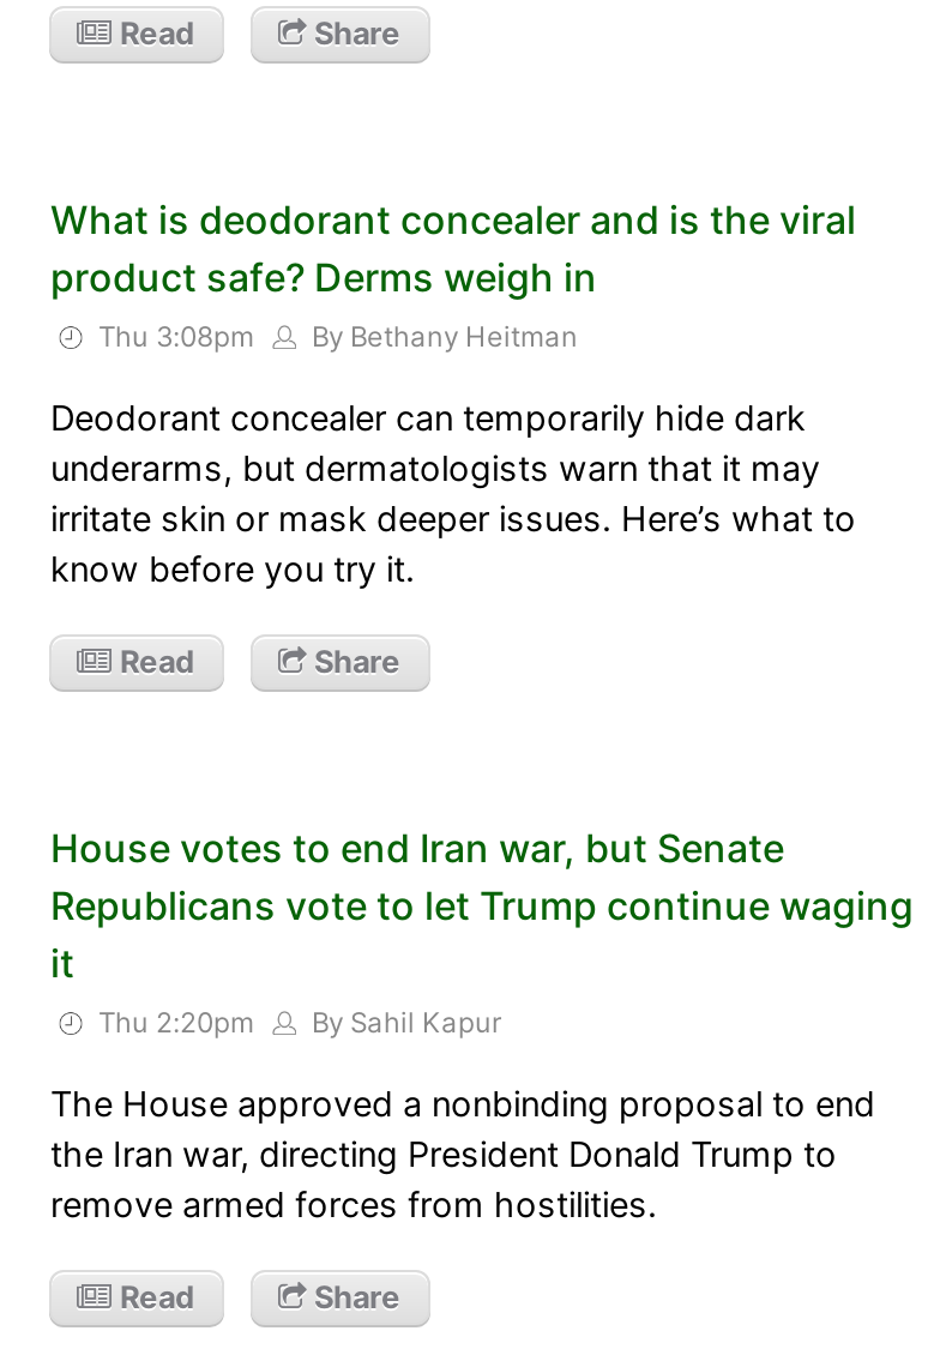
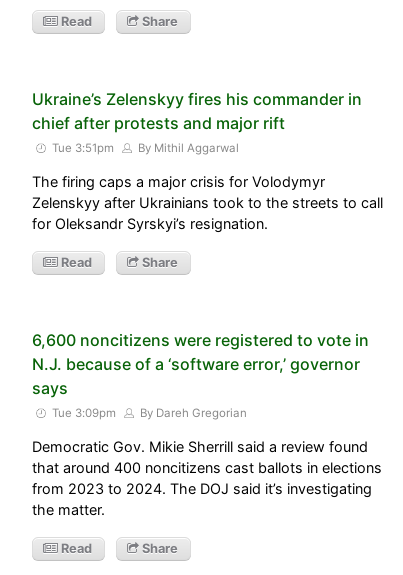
- What is deodorant concealer and is the viral
- product safe? Derms weigh in
- Thu 3:08pm
- By Bethany Heitman
+ Ukraine’s Zelenskyy fires his commander in
+ chief after protests and major rift
+ Tue 3:51pm
+ By Mithil Aggarwal

- Deodorant concealer can temporarily hide dark
- underarms, but dermatologists warn that it may
- irritate skin or mask deeper issues. Here’s what to
- know before you try it.
+ The firing caps a major crisis for Volodymyr
+ Zelenskyy after Ukrainians took to the streets to call
+ for Oleksandr Syrskyi’s resignation.

moved up: Read | Share

- House votes to end Iran war, but Senate
- Republicans vote to let Trump continue waging
- it
- Thu 2:20pm
- By Sahil Kapur
+ 6,600 noncitizens were registered to vote in
+ N.J. because of a ‘software error,’ governor
+ says
+ Tue 3:09pm
+ By Dareh Gregorian

- The House approved a nonbinding proposal to end
- the Iran war, directing President Donald Trump to
- remove armed forces from hostilities.
+ Democratic Gov. Mikie Sherrill said a review found
+ that around 400 noncitizens cast ballots in elections
+ from 2023 to 2024. The DOJ said it’s investigating
+ the matter.
